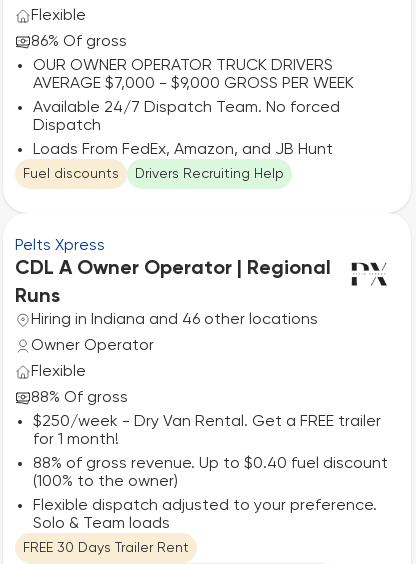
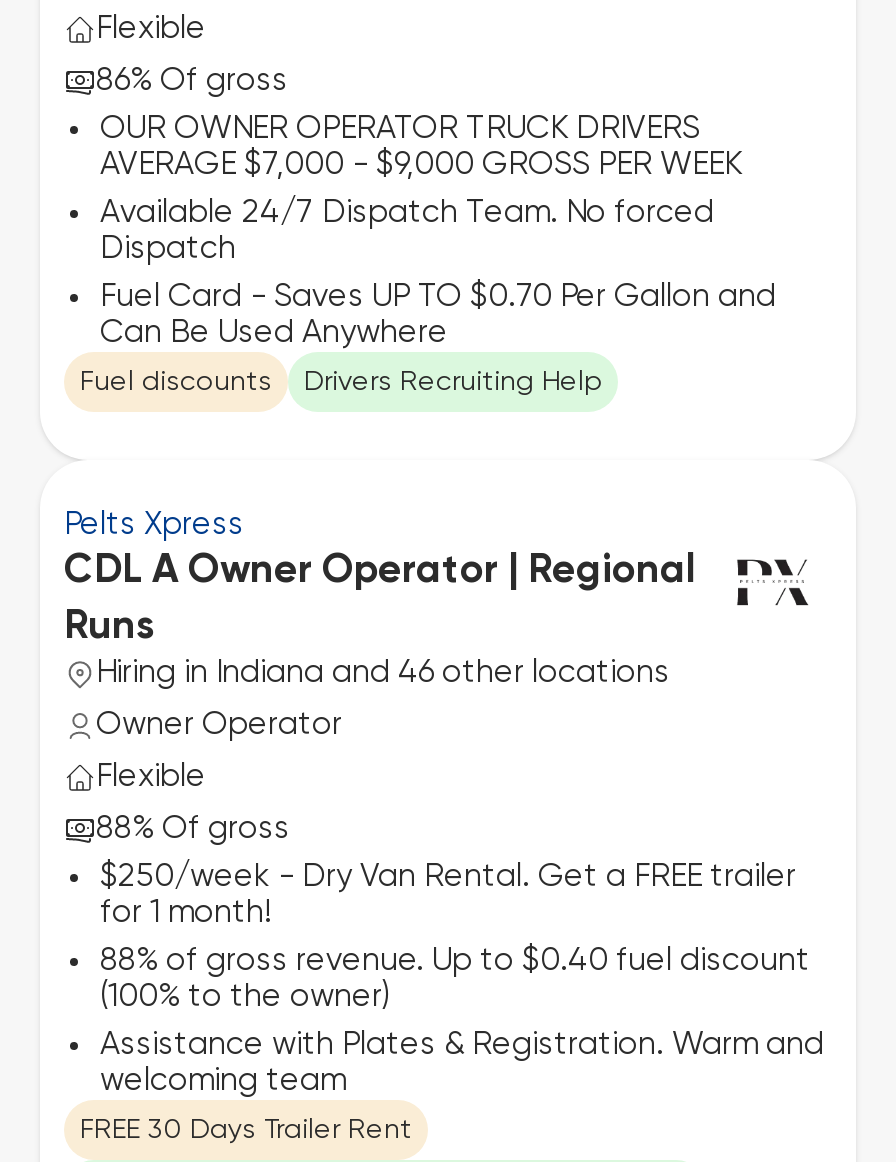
- Loads From FedEx, Amazon, and JB Hunt
+ Fuel Card - Saves UP TO $0.70 Per Gallon and
+ Can Be Used Anywhere

- Flexible dispatch adjusted to your preference.
- Solo & Team loads
+ Assistance with Plates & Registration. Warm and
+ welcoming team
